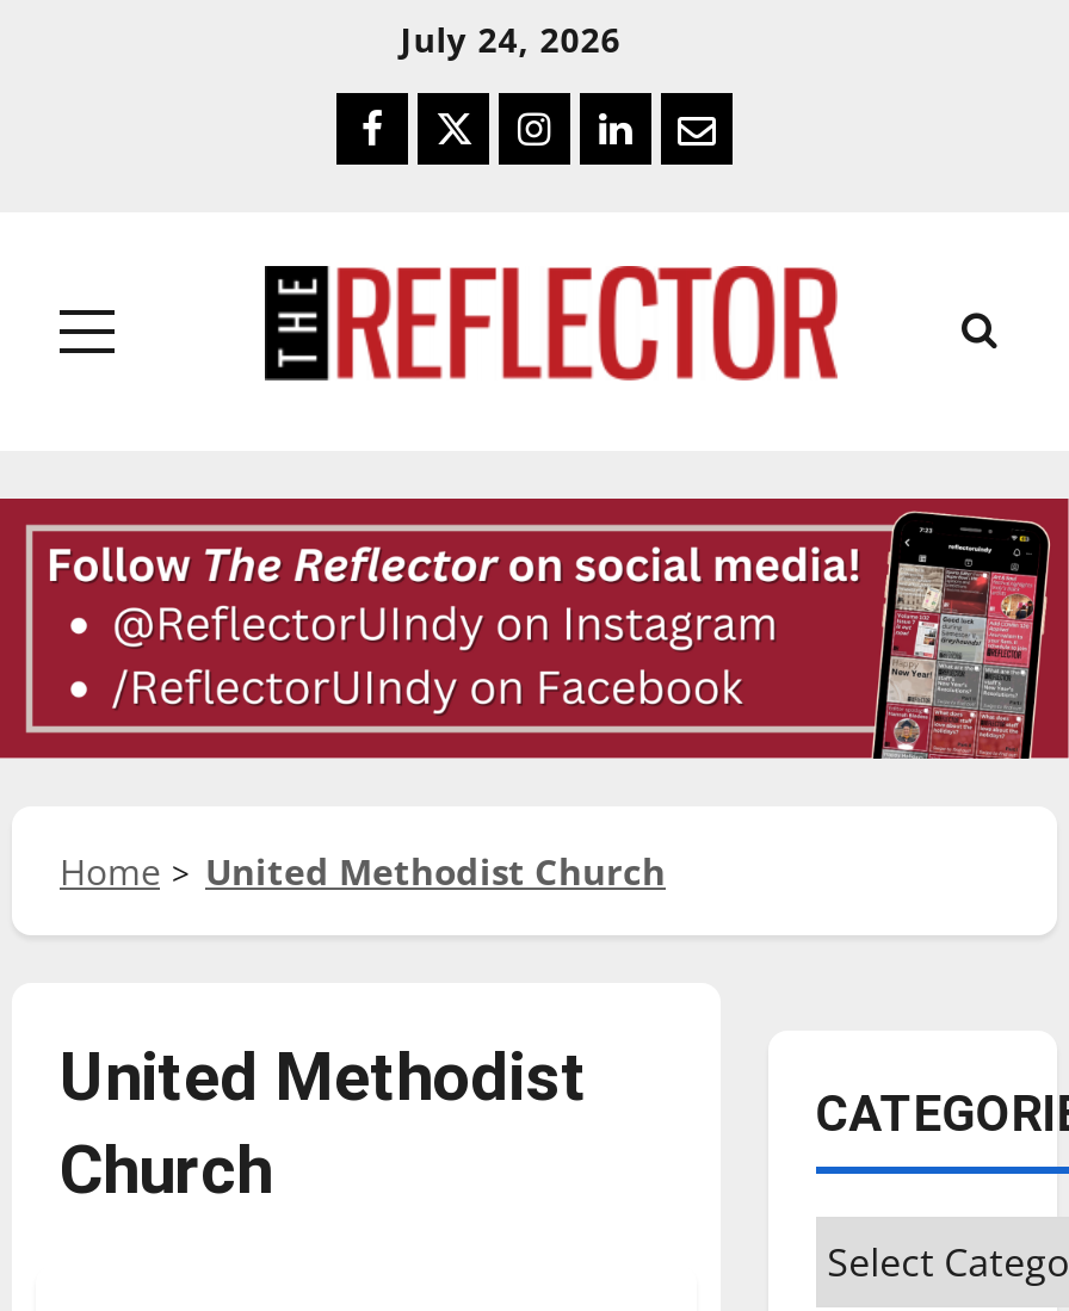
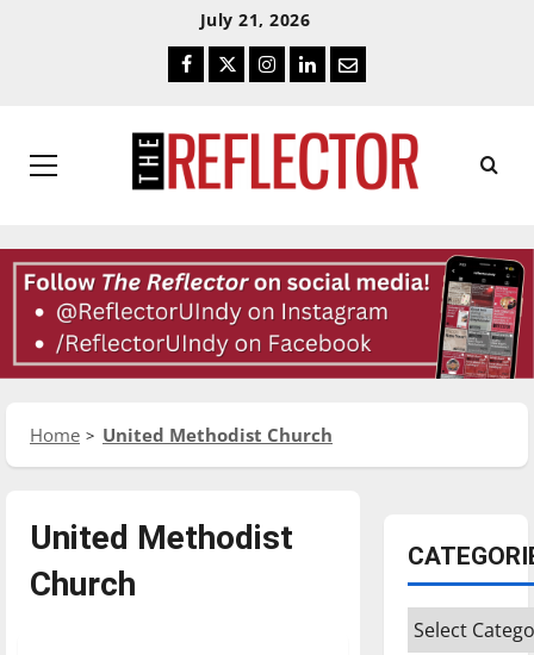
- July 24, 2026
+ July 21, 2026
